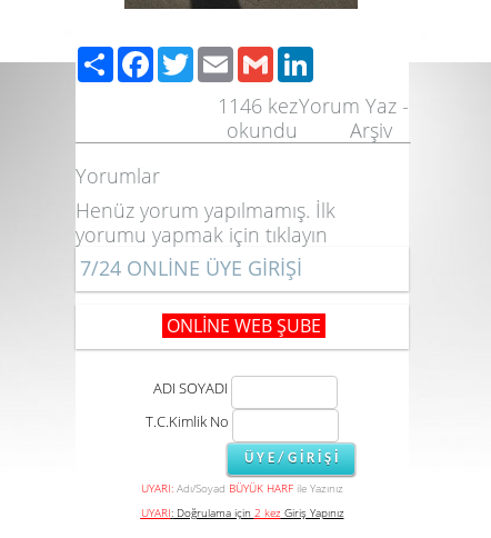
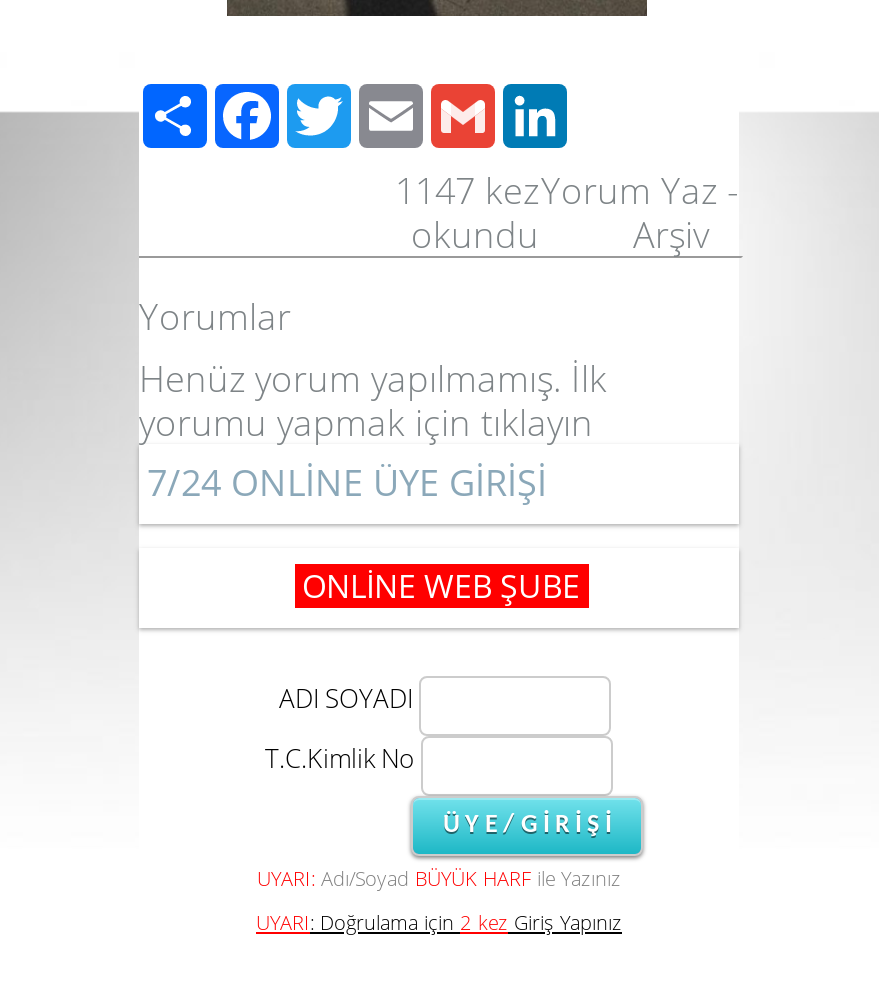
- 1146 kez Yorum Yaz -
+ 1147 kez Yorum Yaz -
